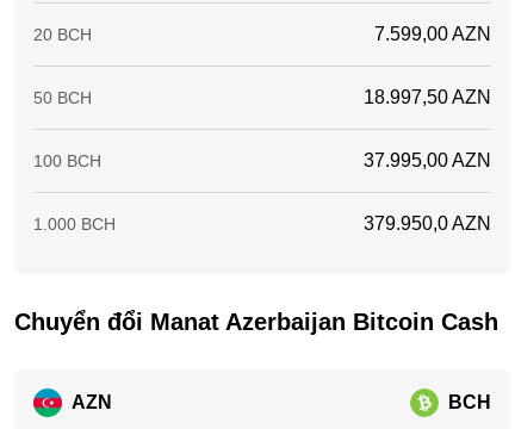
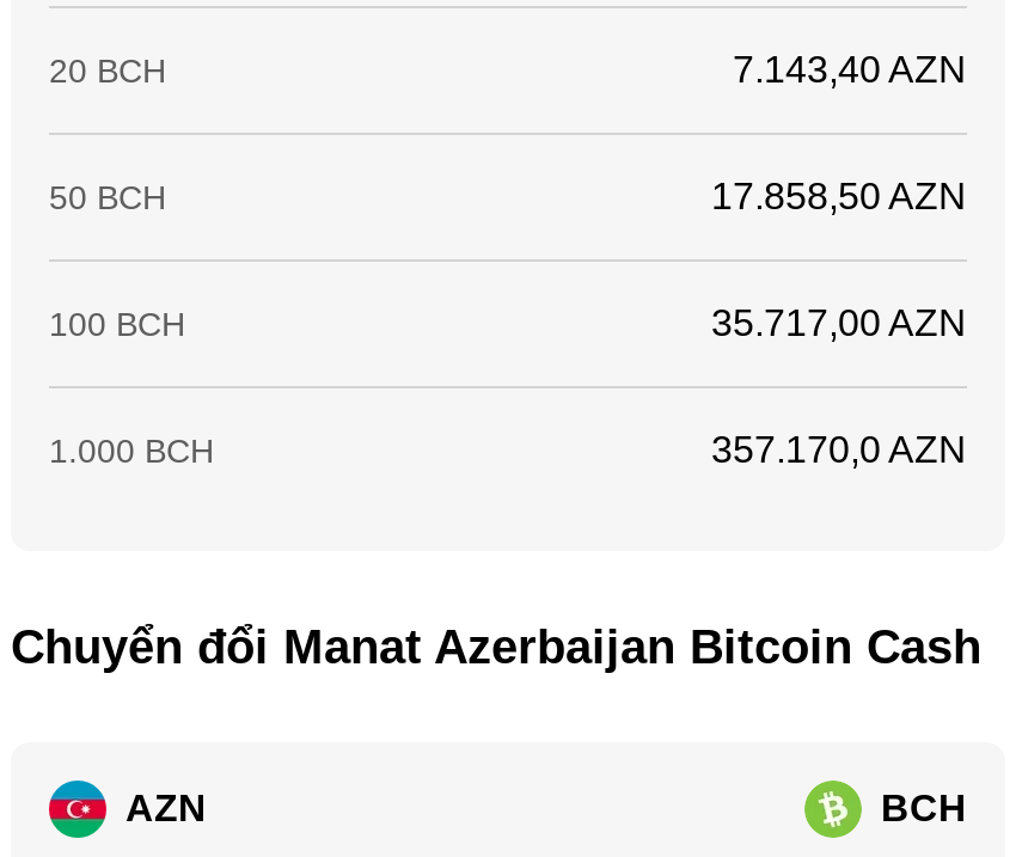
- 7.599,00 AZN
+ 7.143,40 AZN

- 18.997,50 AZN
+ 17.858,50 AZN

- 37.995,00 AZN
+ 35.717,00 AZN

- 379.950,0 AZN
+ 357.170,0 AZN
